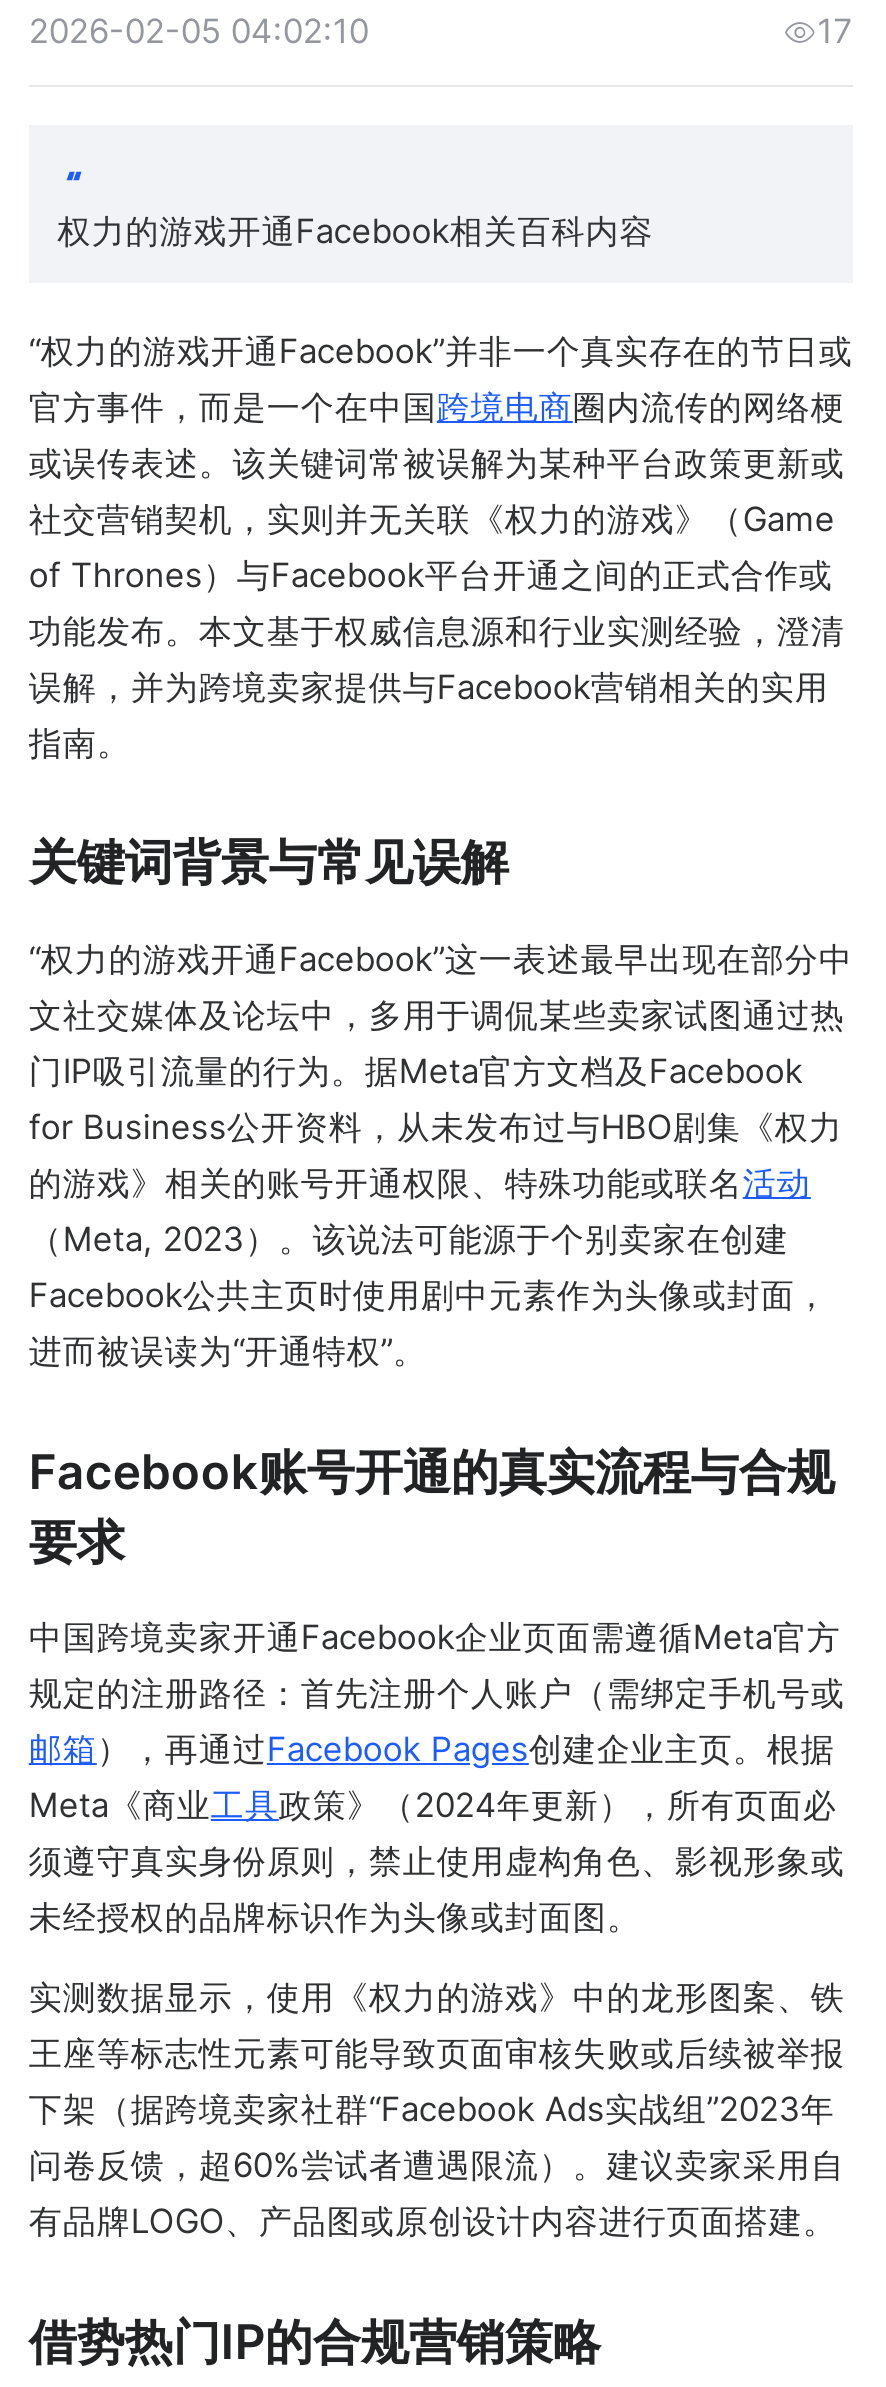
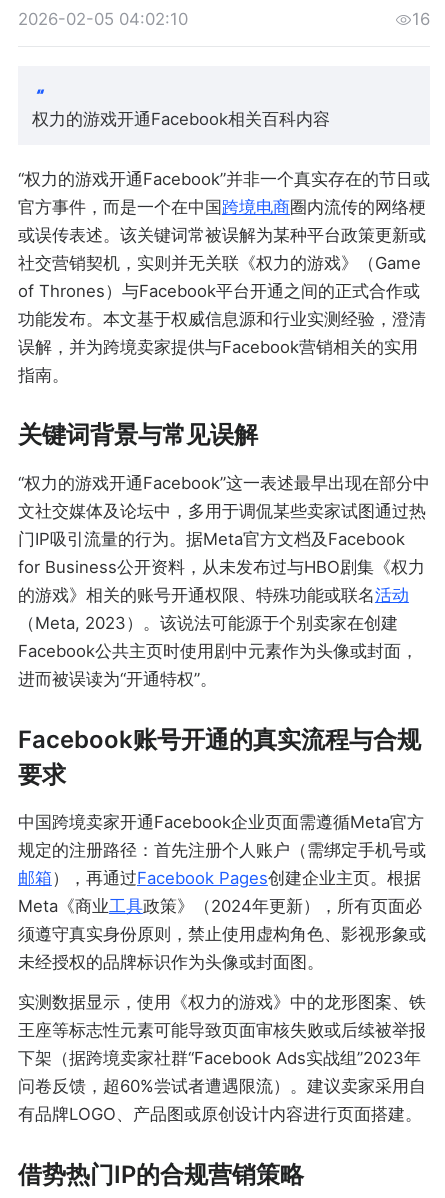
- 17
+ 16
